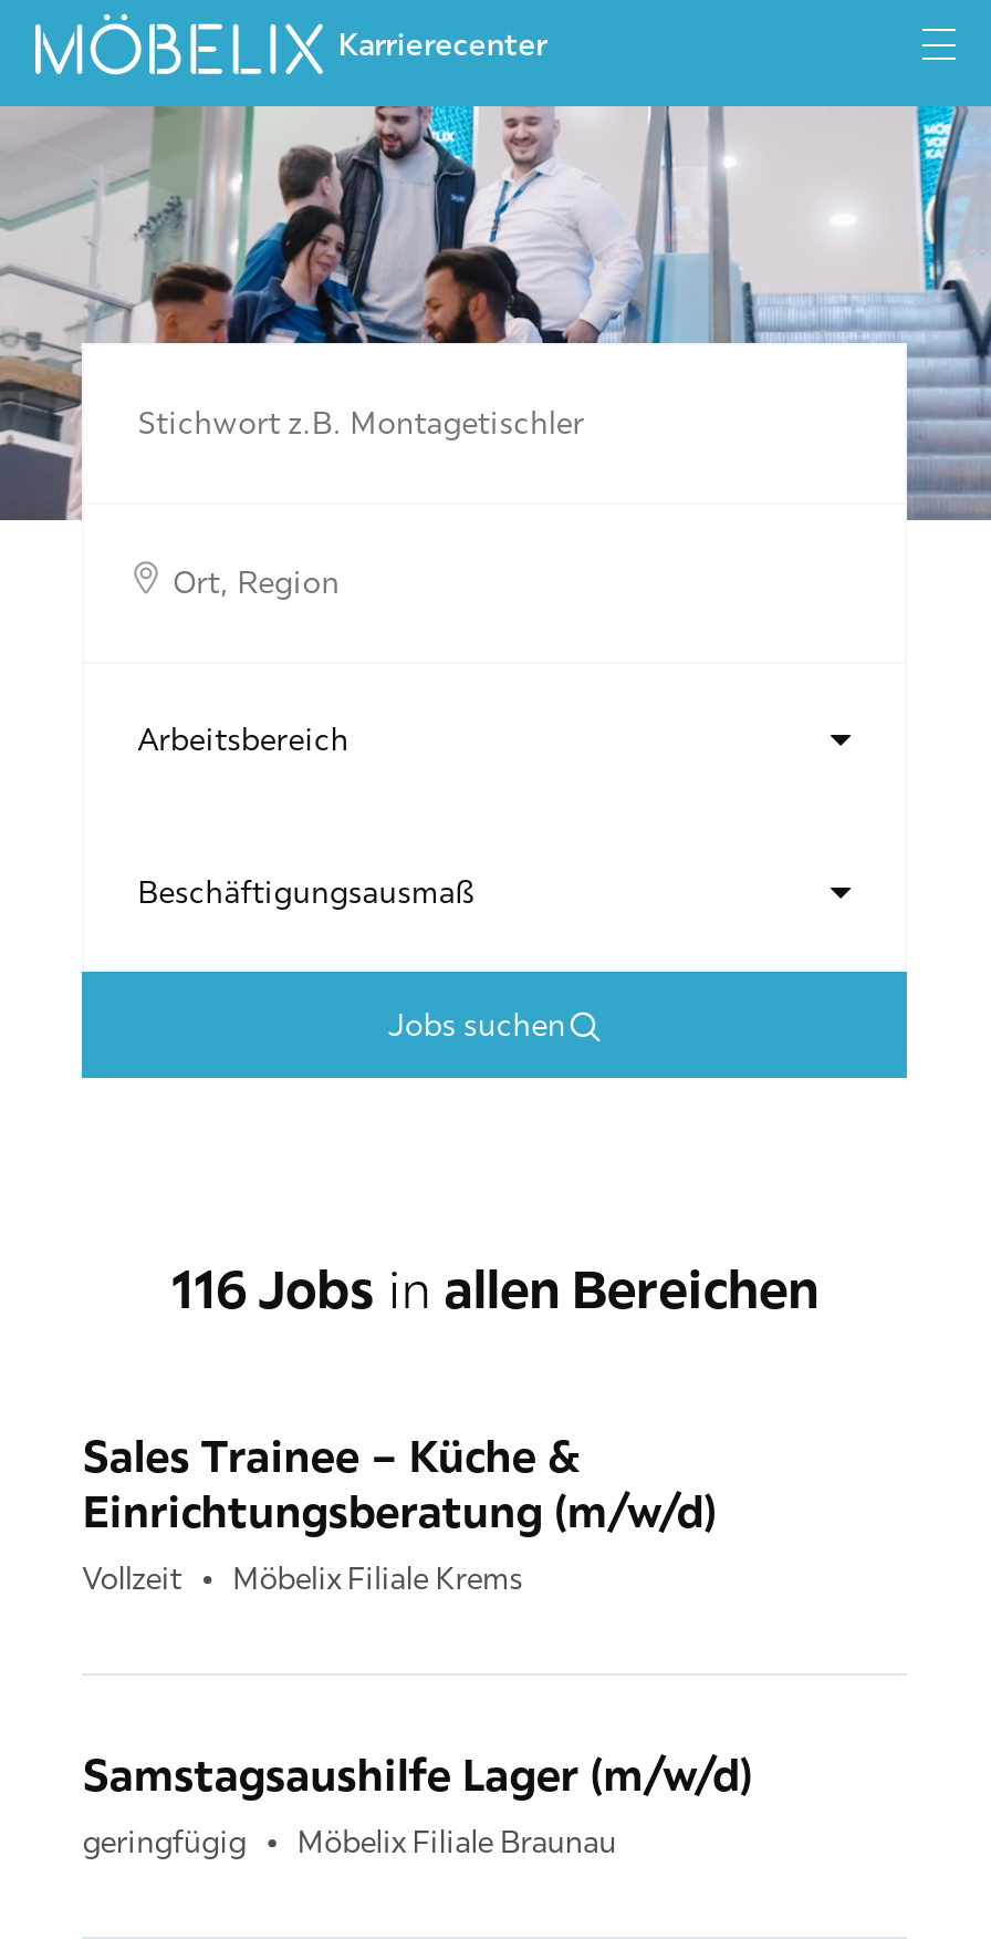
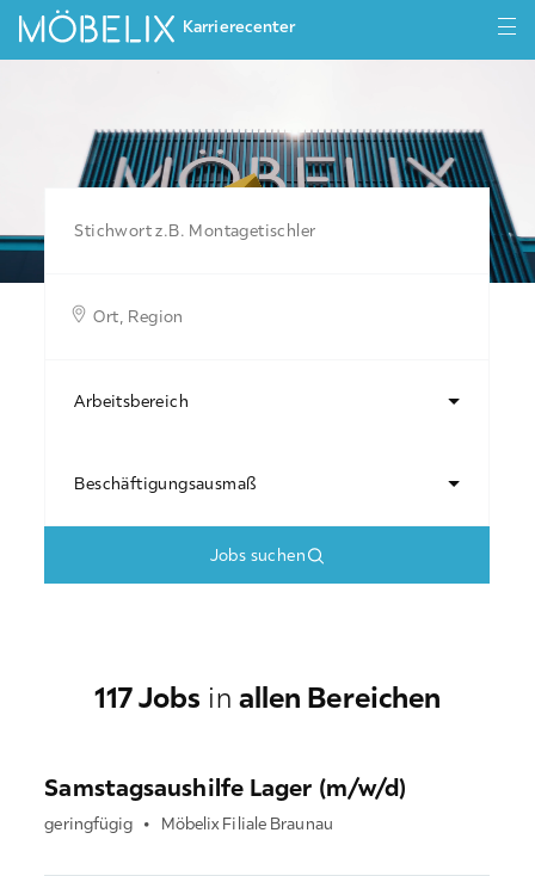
- [image]
+ [image]

- 116 Jobs in allen Bereichen
- Sales Trainee – Küche &
- Einrichtungsberatung (m/w/d)
- Vollzeit • Möbelix Filiale Krems
+ 117 Jobs in allen Bereichen
